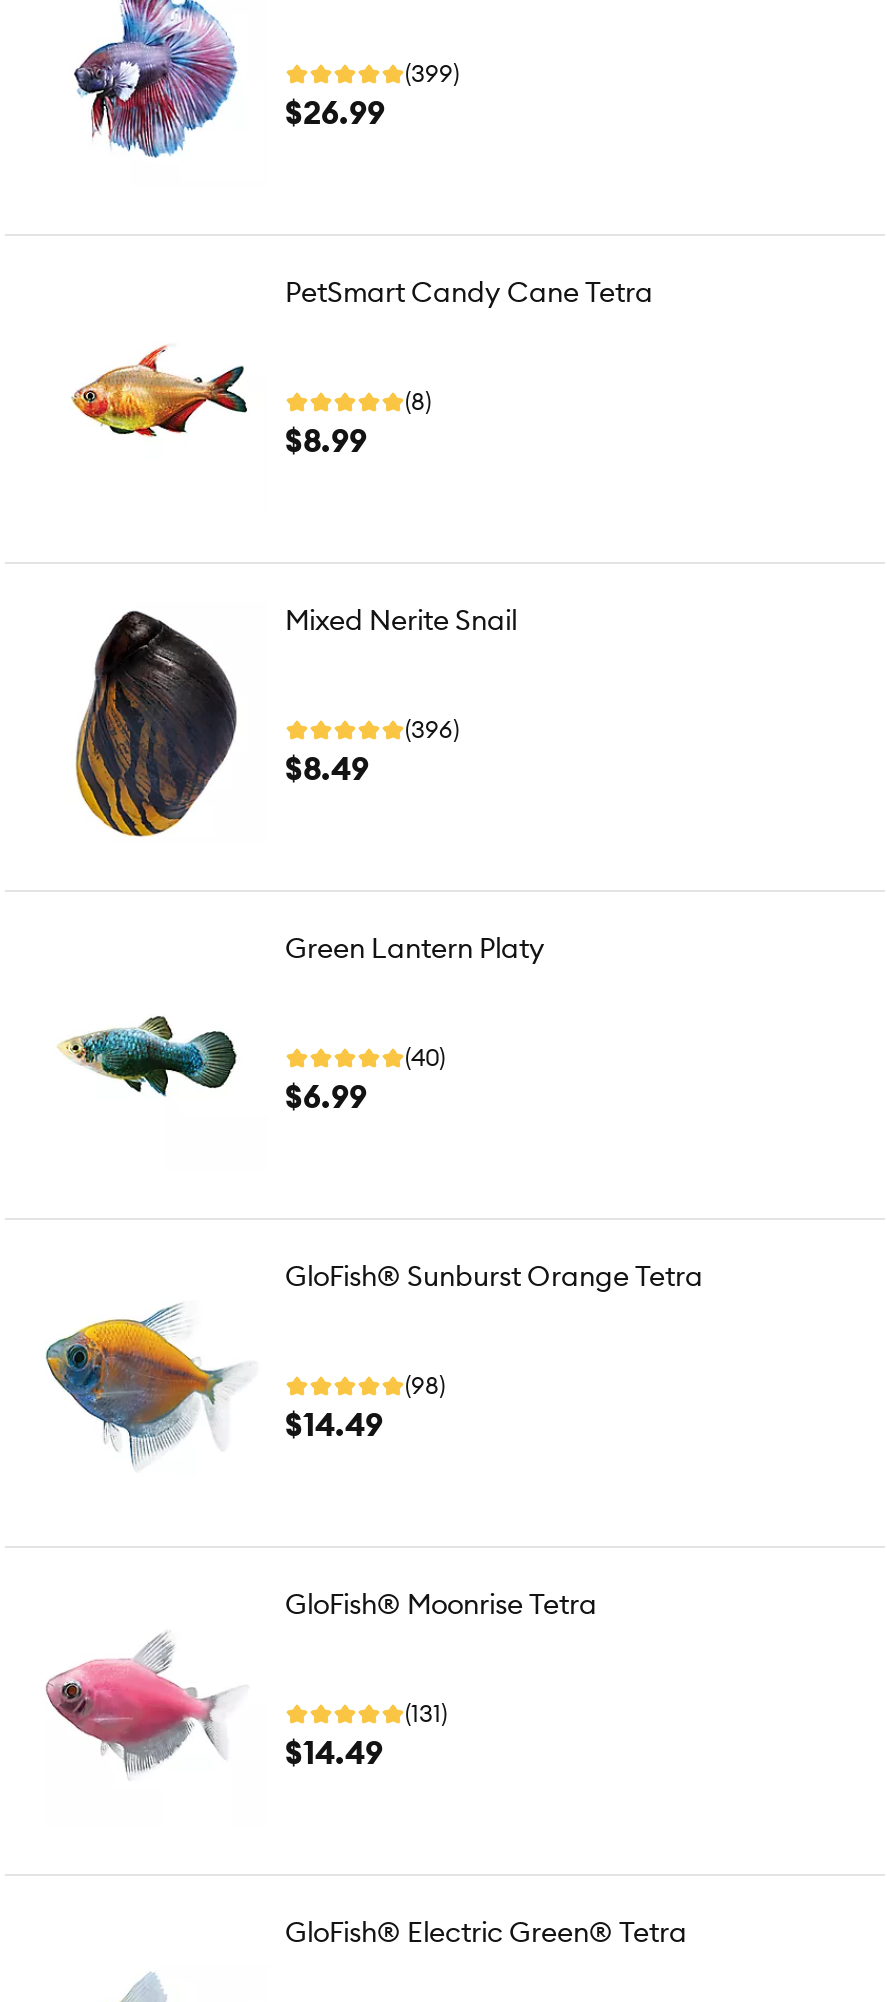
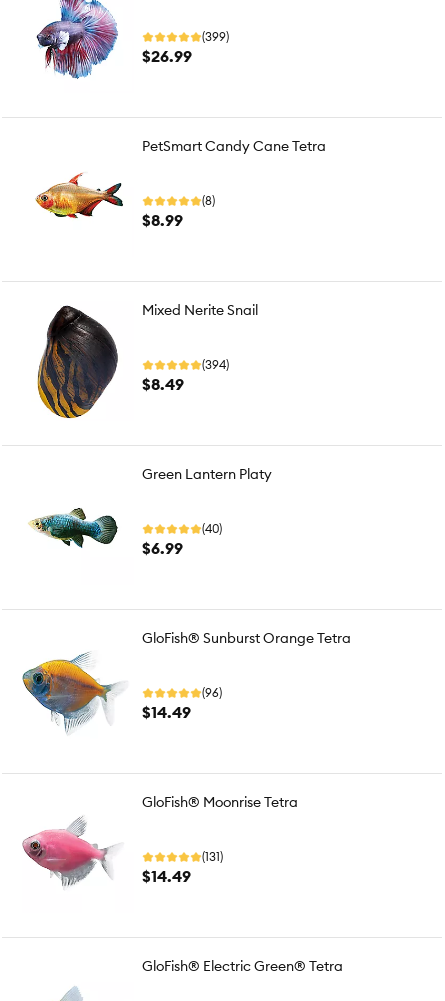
- (396)
+ (394)

- (98)
+ (96)
